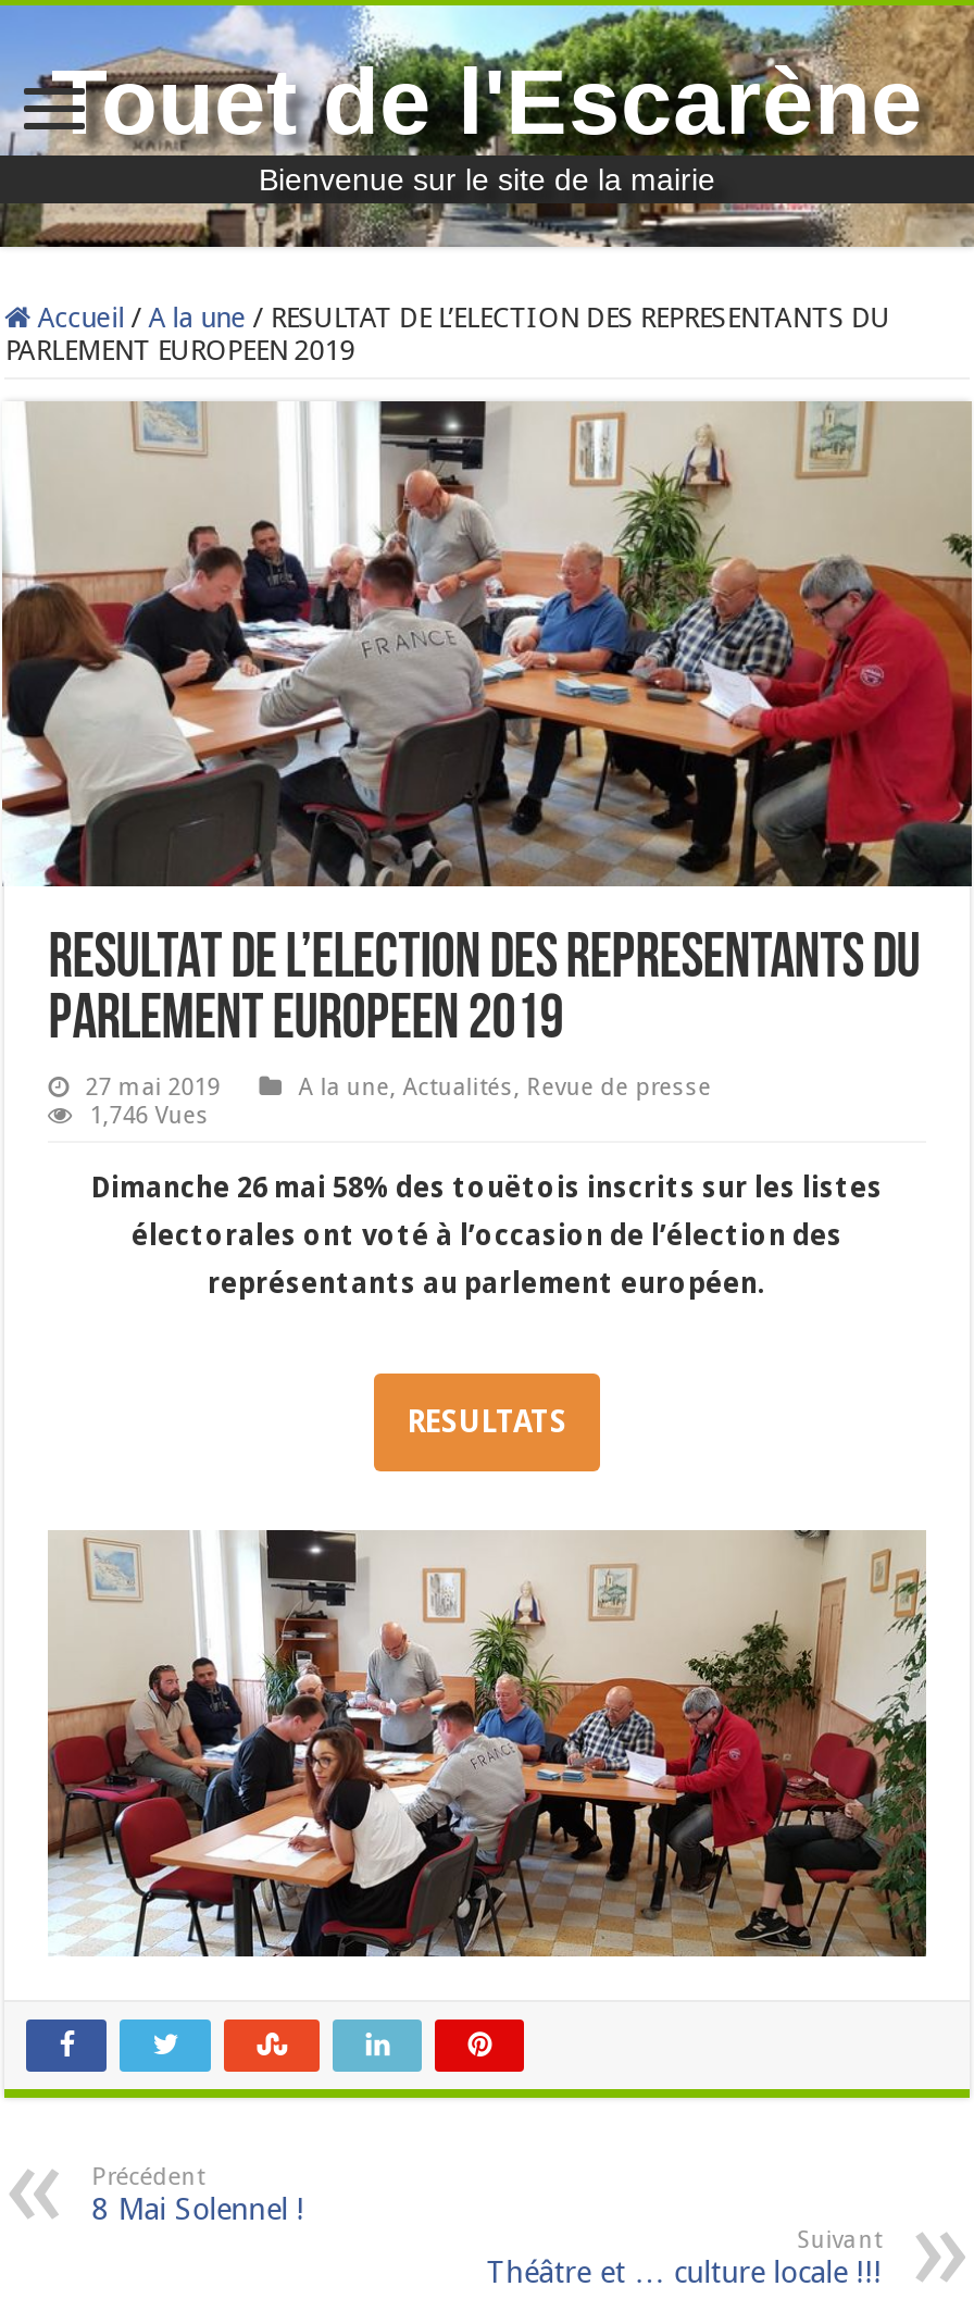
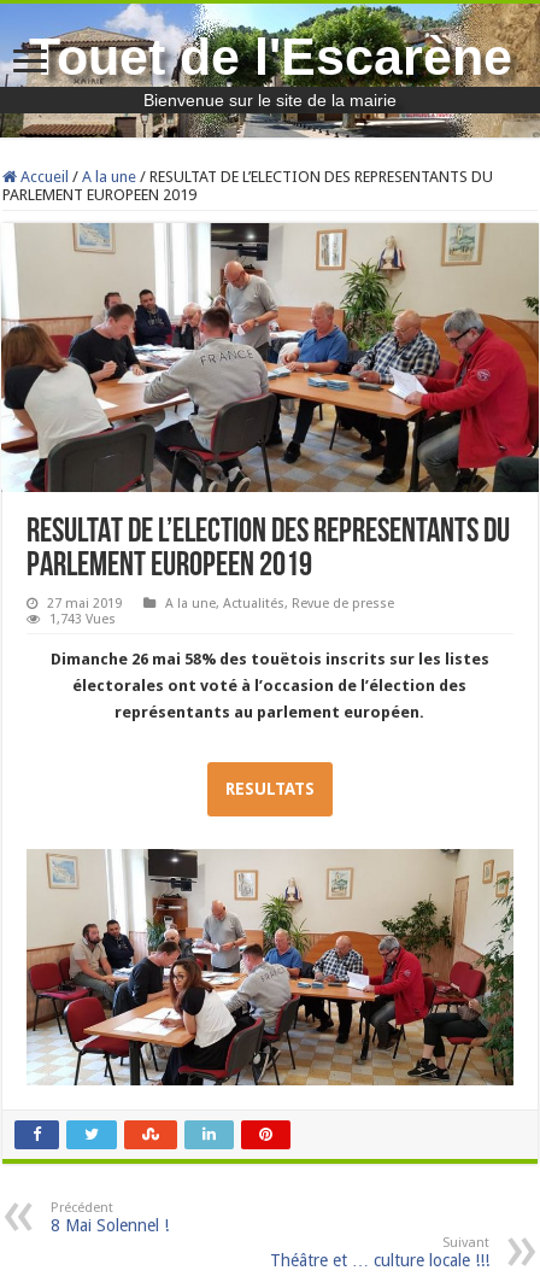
- 1,746 Vues
+ 1,743 Vues
